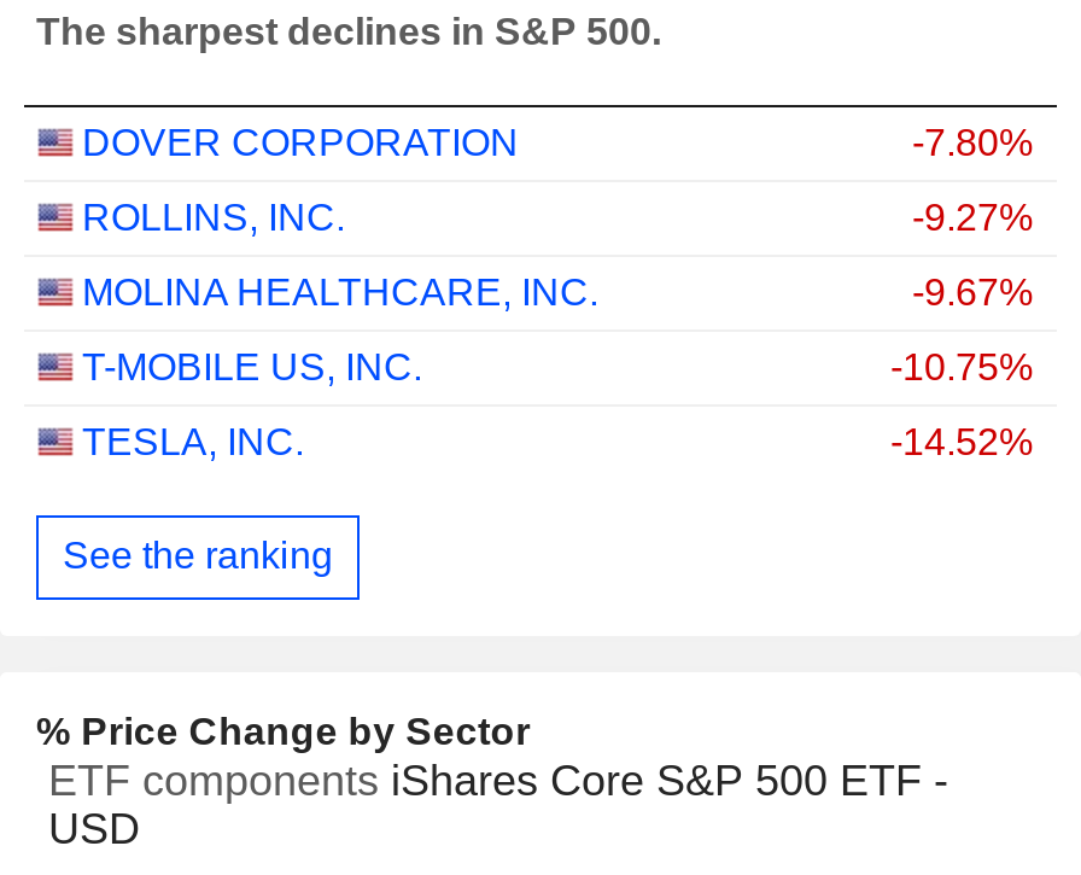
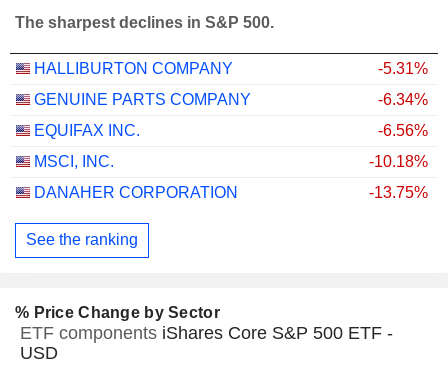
- DOVER CORPORATION
- -7.80%
+ HALLIBURTON COMPANY
+ -5.31%

- ROLLINS, INC.
- -9.27%
+ GENUINE PARTS COMPANY
+ -6.34%

- MOLINA HEALTHCARE, INC.
- -9.67%
+ EQUIFAX INC.
+ -6.56%

- T-MOBILE US, INC.
- -10.75%
+ MSCI, INC.
+ -10.18%

- TESLA, INC.
- -14.52%
+ DANAHER CORPORATION
+ -13.75%
